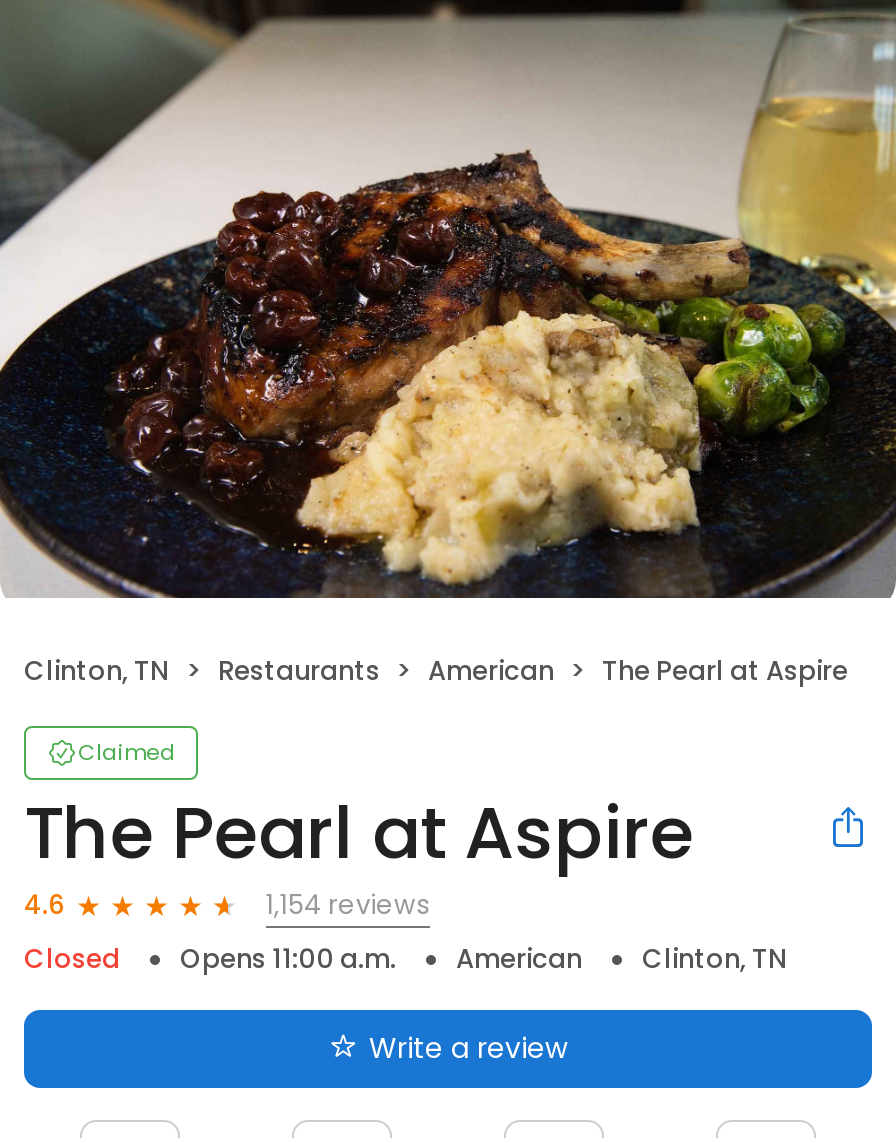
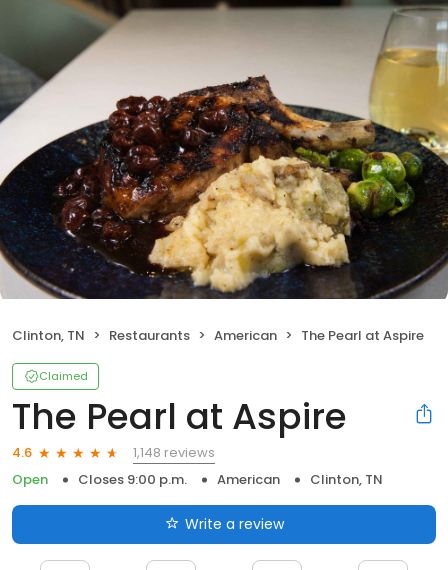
- 1,154 reviews
- Closed
- Opens 11:00 a.m.
+ 1,148 reviews
+ Open
+ Closes 9:00 p.m.
